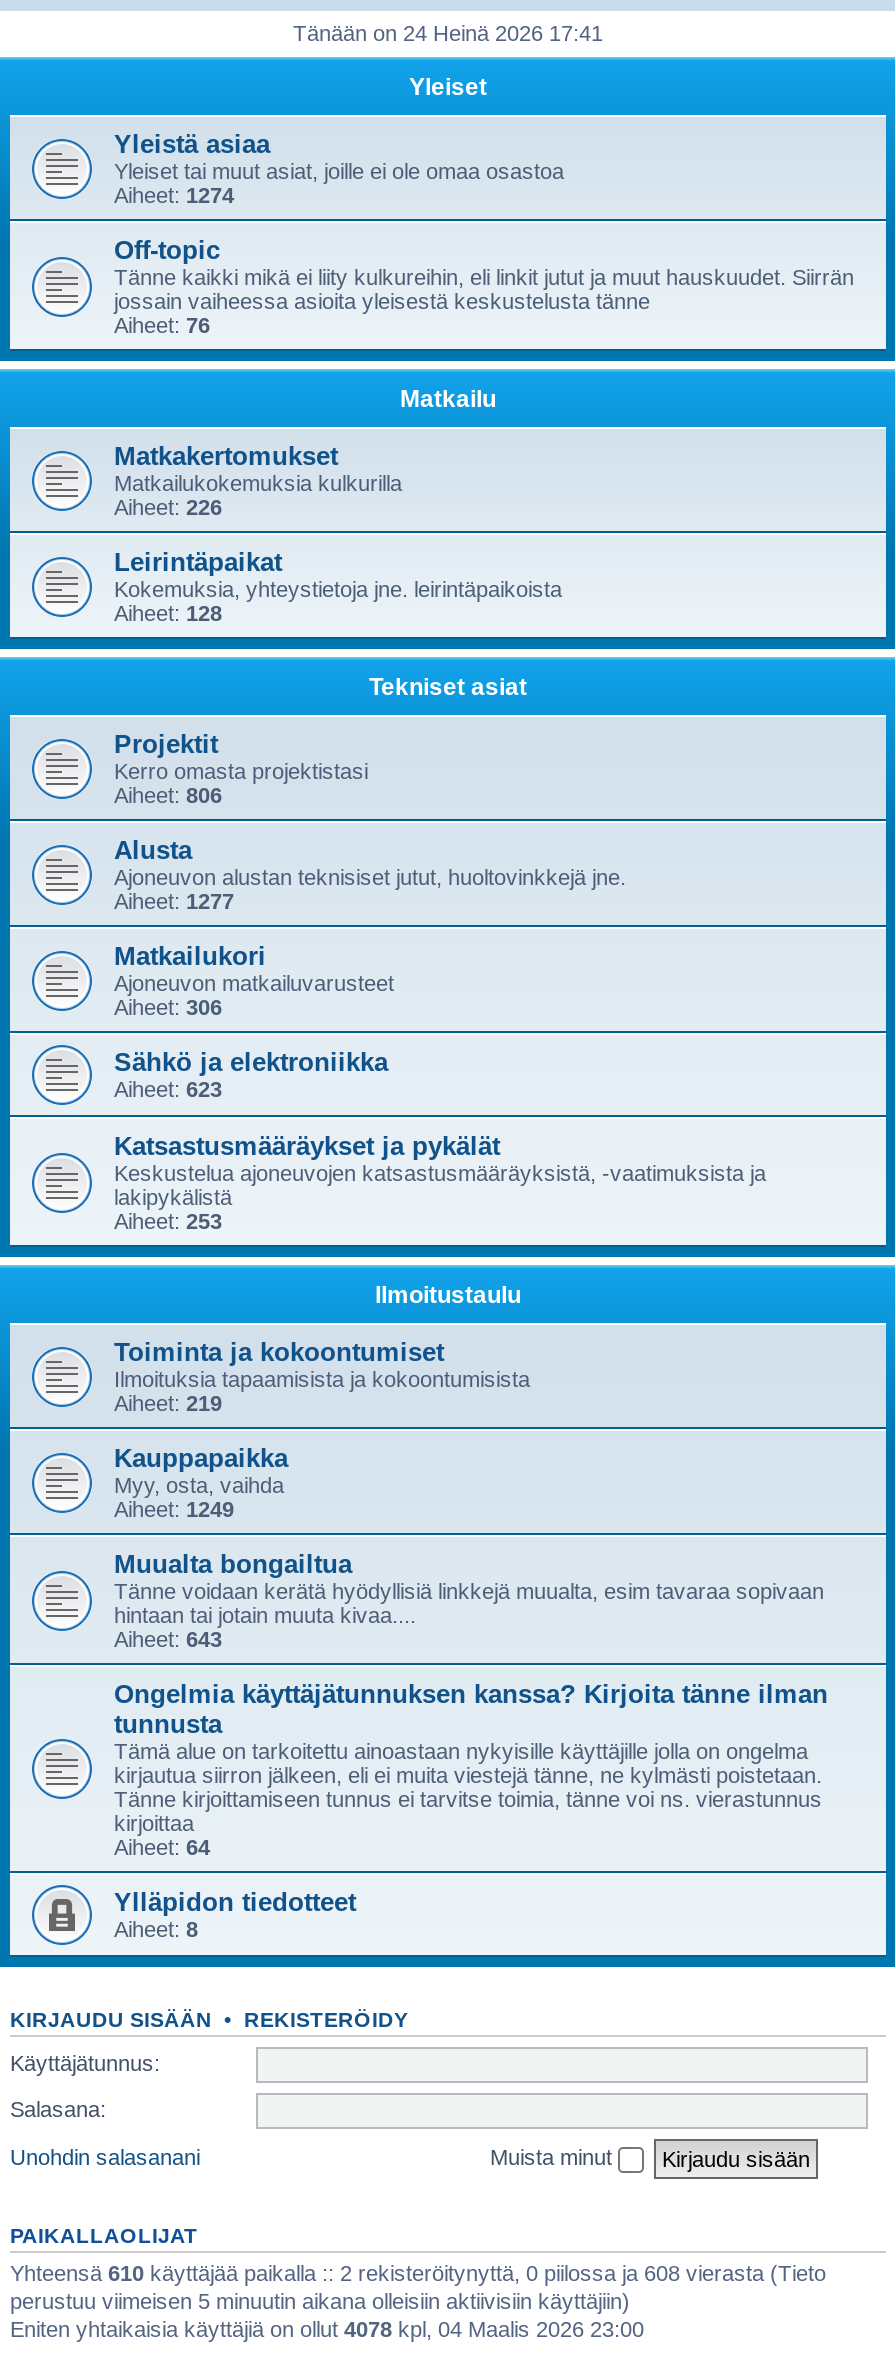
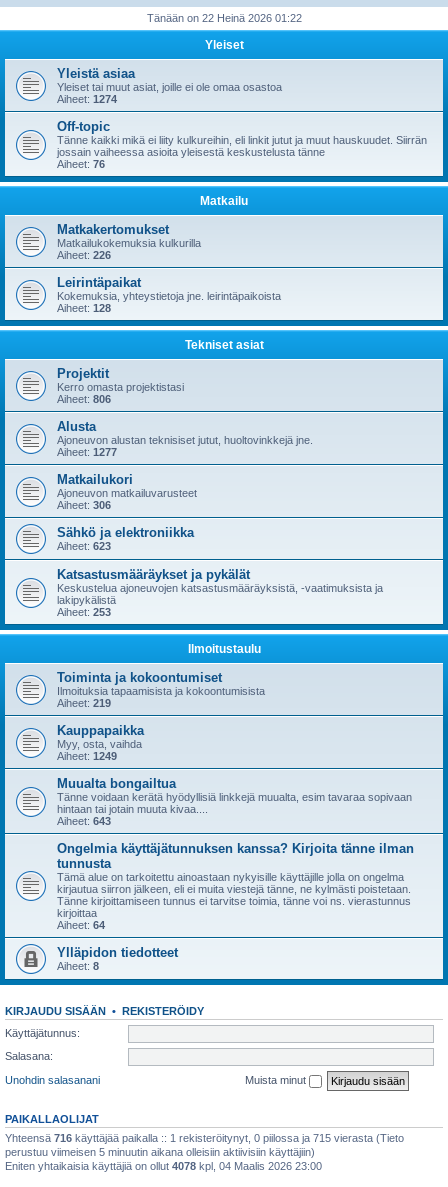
- Tänään on 24 Heinä 2026 17:41
+ Tänään on 22 Heinä 2026 01:22

- Yhteensä 610 käyttäjää paikalla :: 2 rekisteröitynyttä, 0 piilossa ja 608 vierasta (Tieto
+ Yhteensä 716 käyttäjää paikalla :: 1 rekisteröitynyt, 0 piilossa ja 715 vierasta (Tieto
